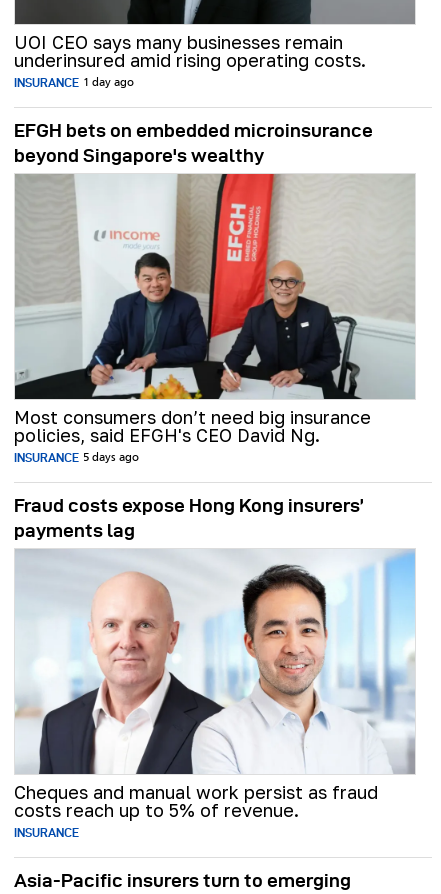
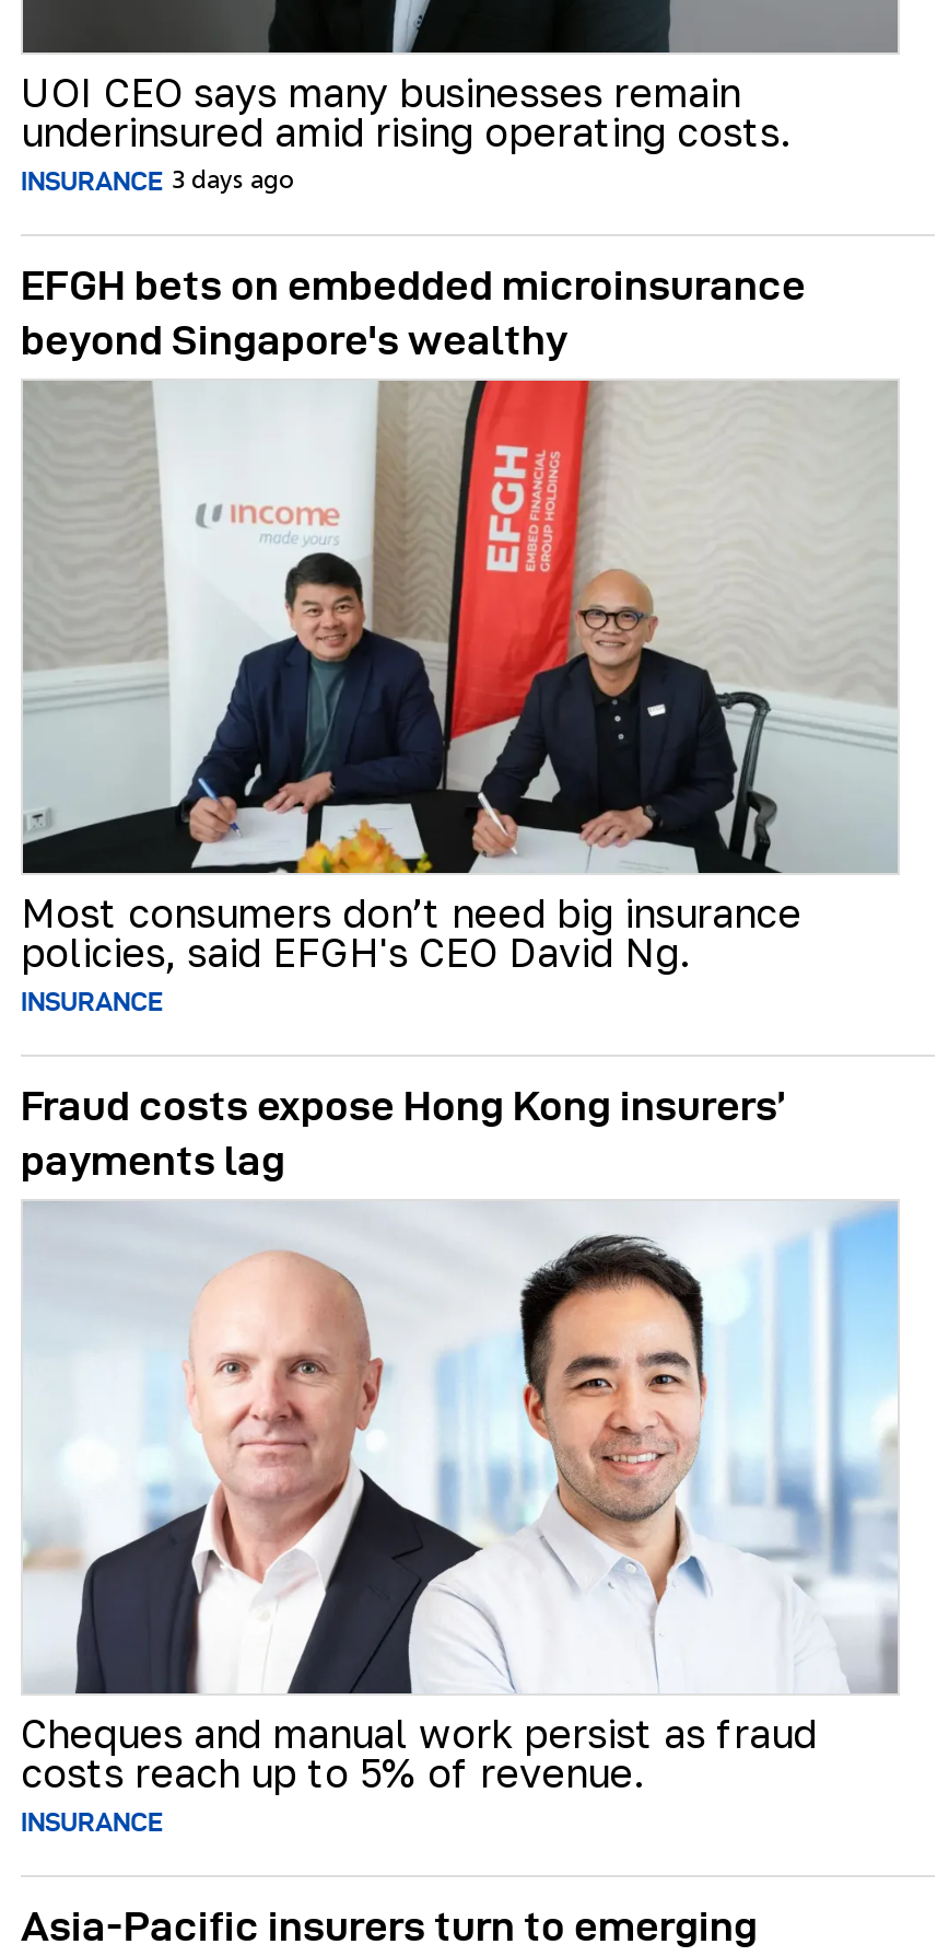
- INSURANCE 1 day ago
+ INSURANCE 3 days ago

- INSURANCE 5 days ago
+ INSURANCE
